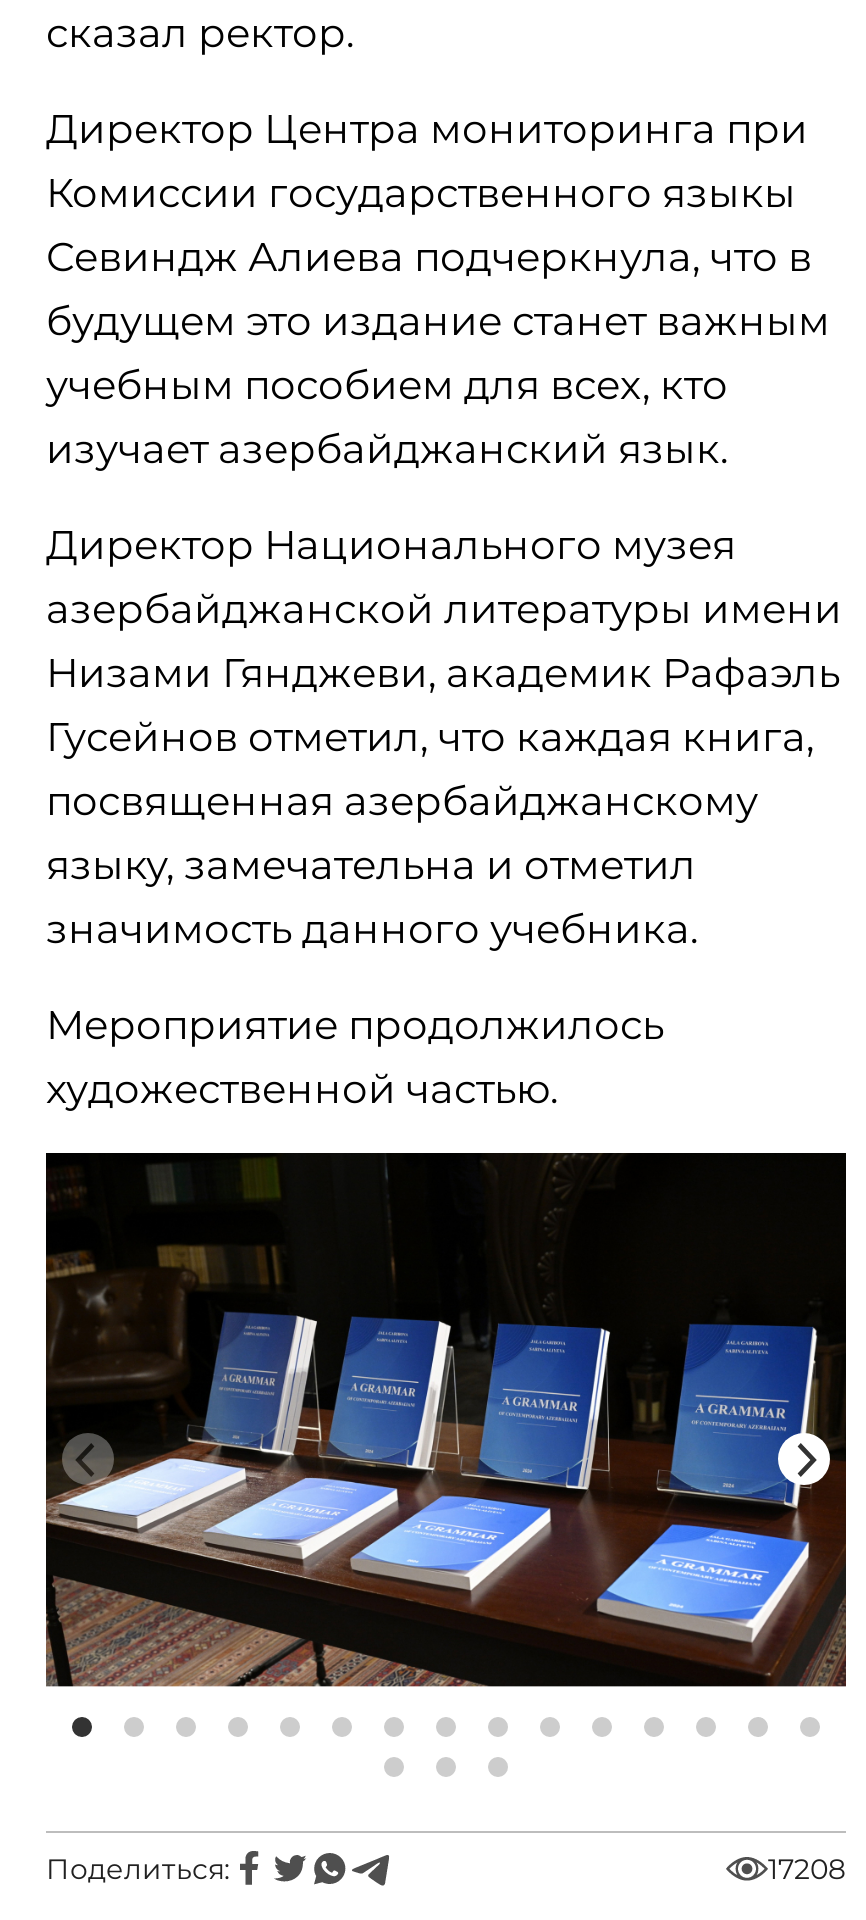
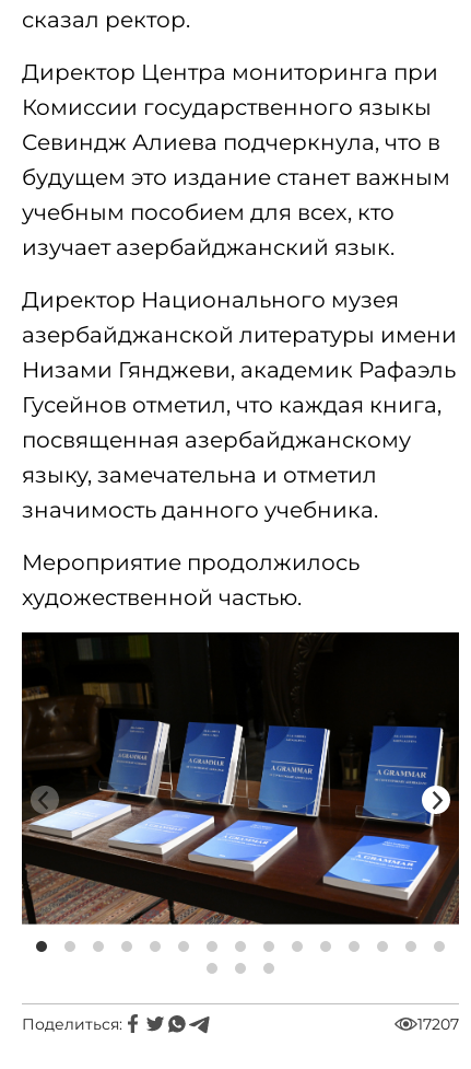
- 17208
+ 17207
